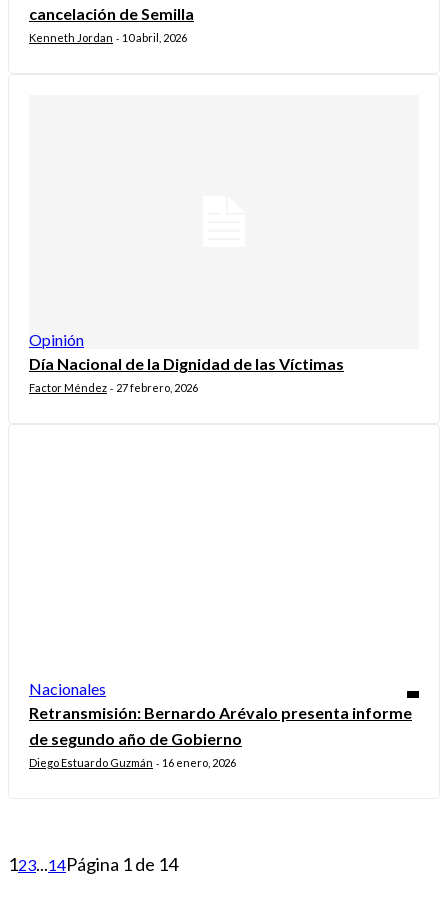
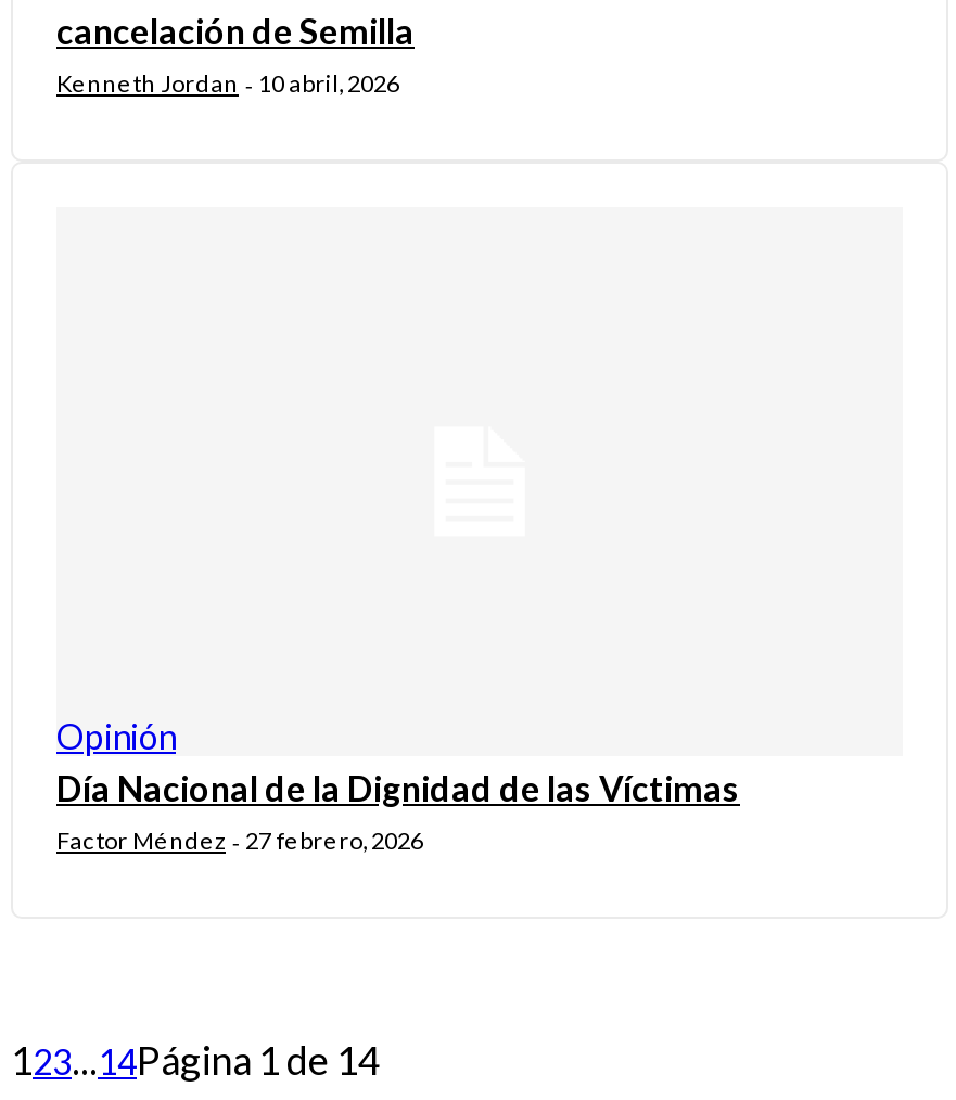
- Nacionales
- Retransmisión: Bernardo Arévalo presenta informe
- de segundo año de Gobierno
- Diego Estuardo Guzmán - 16 enero, 2026
